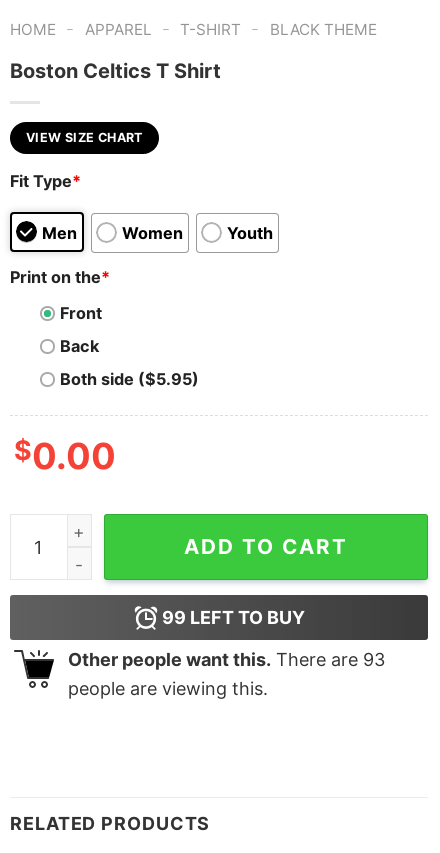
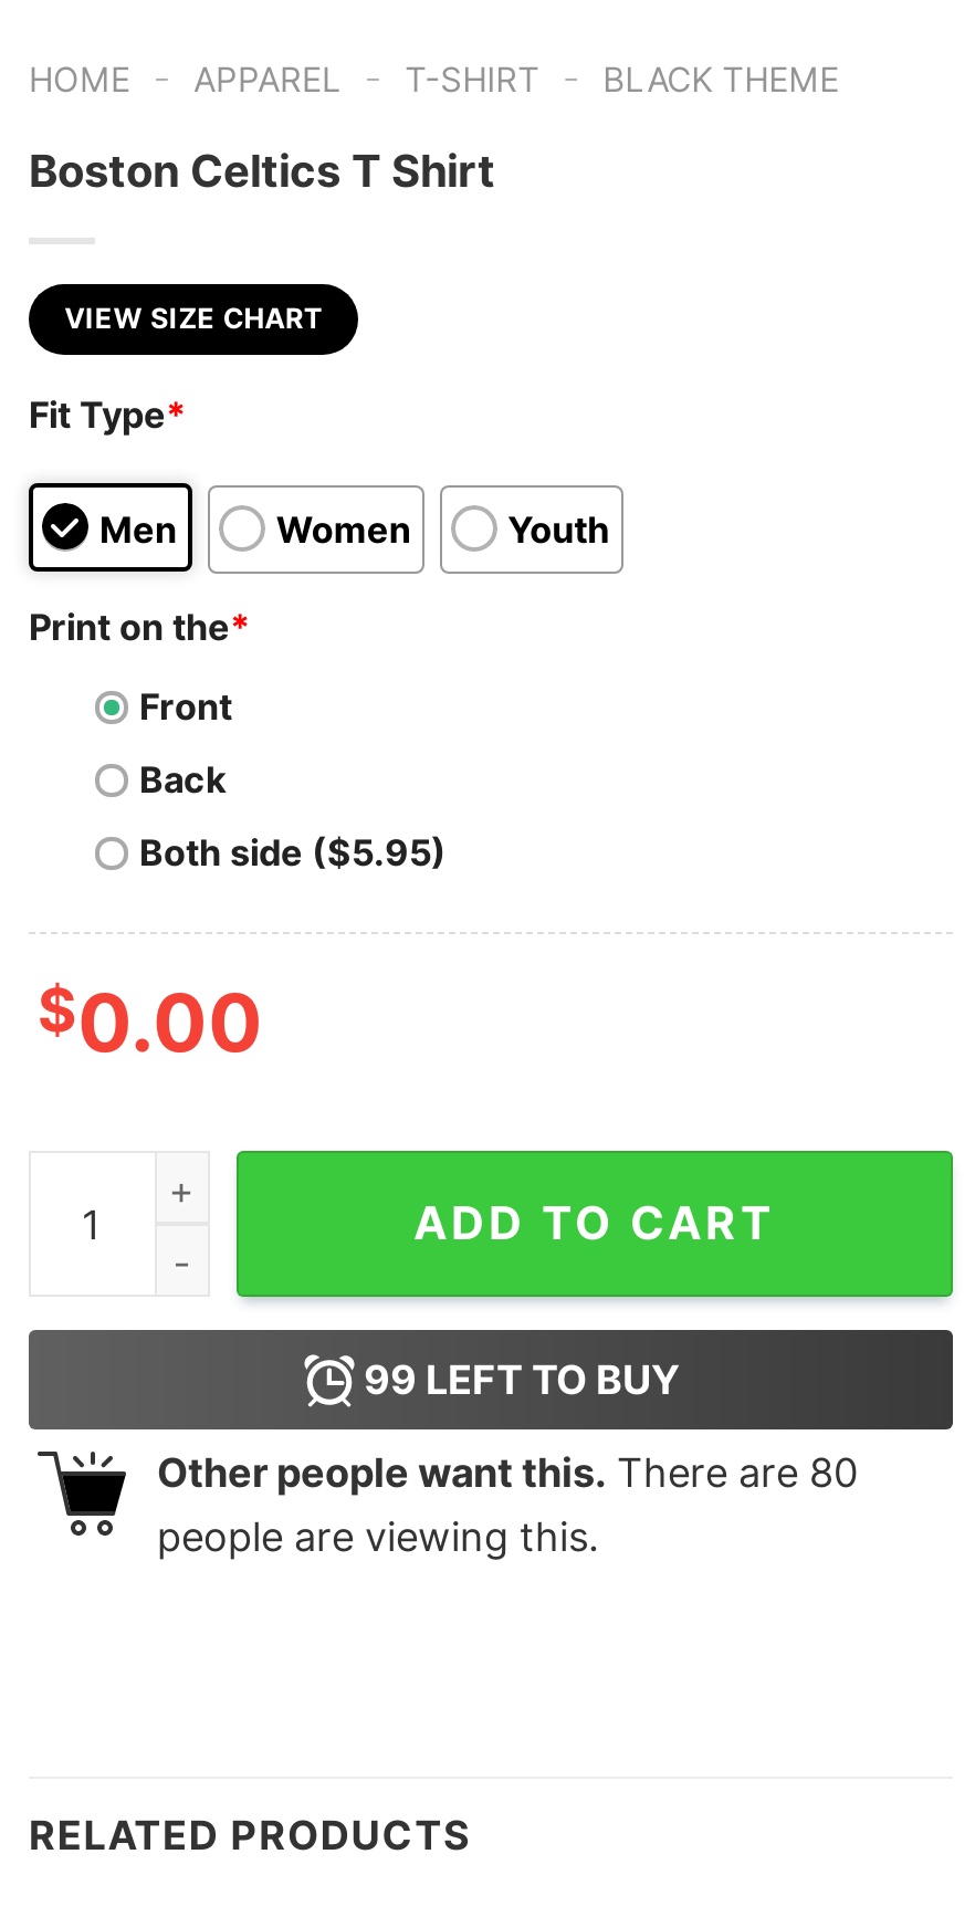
- Other people want this. There are 93
+ Other people want this. There are 80
